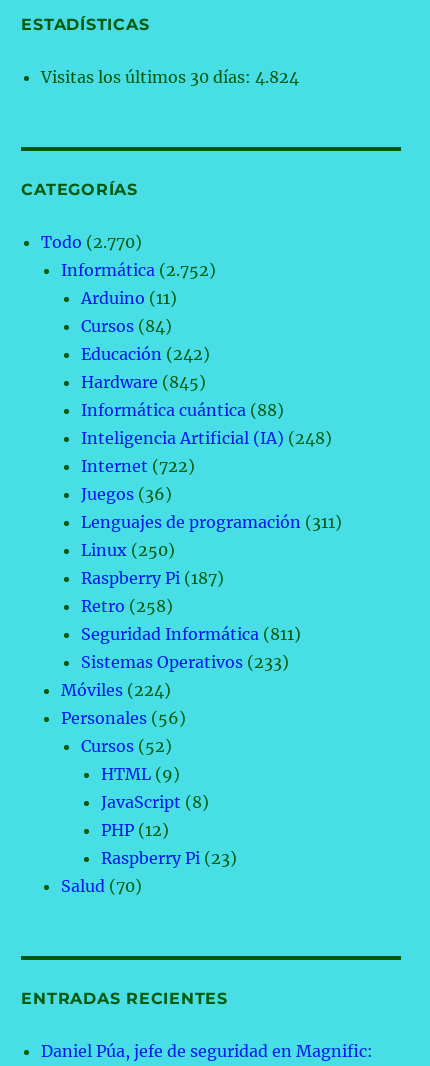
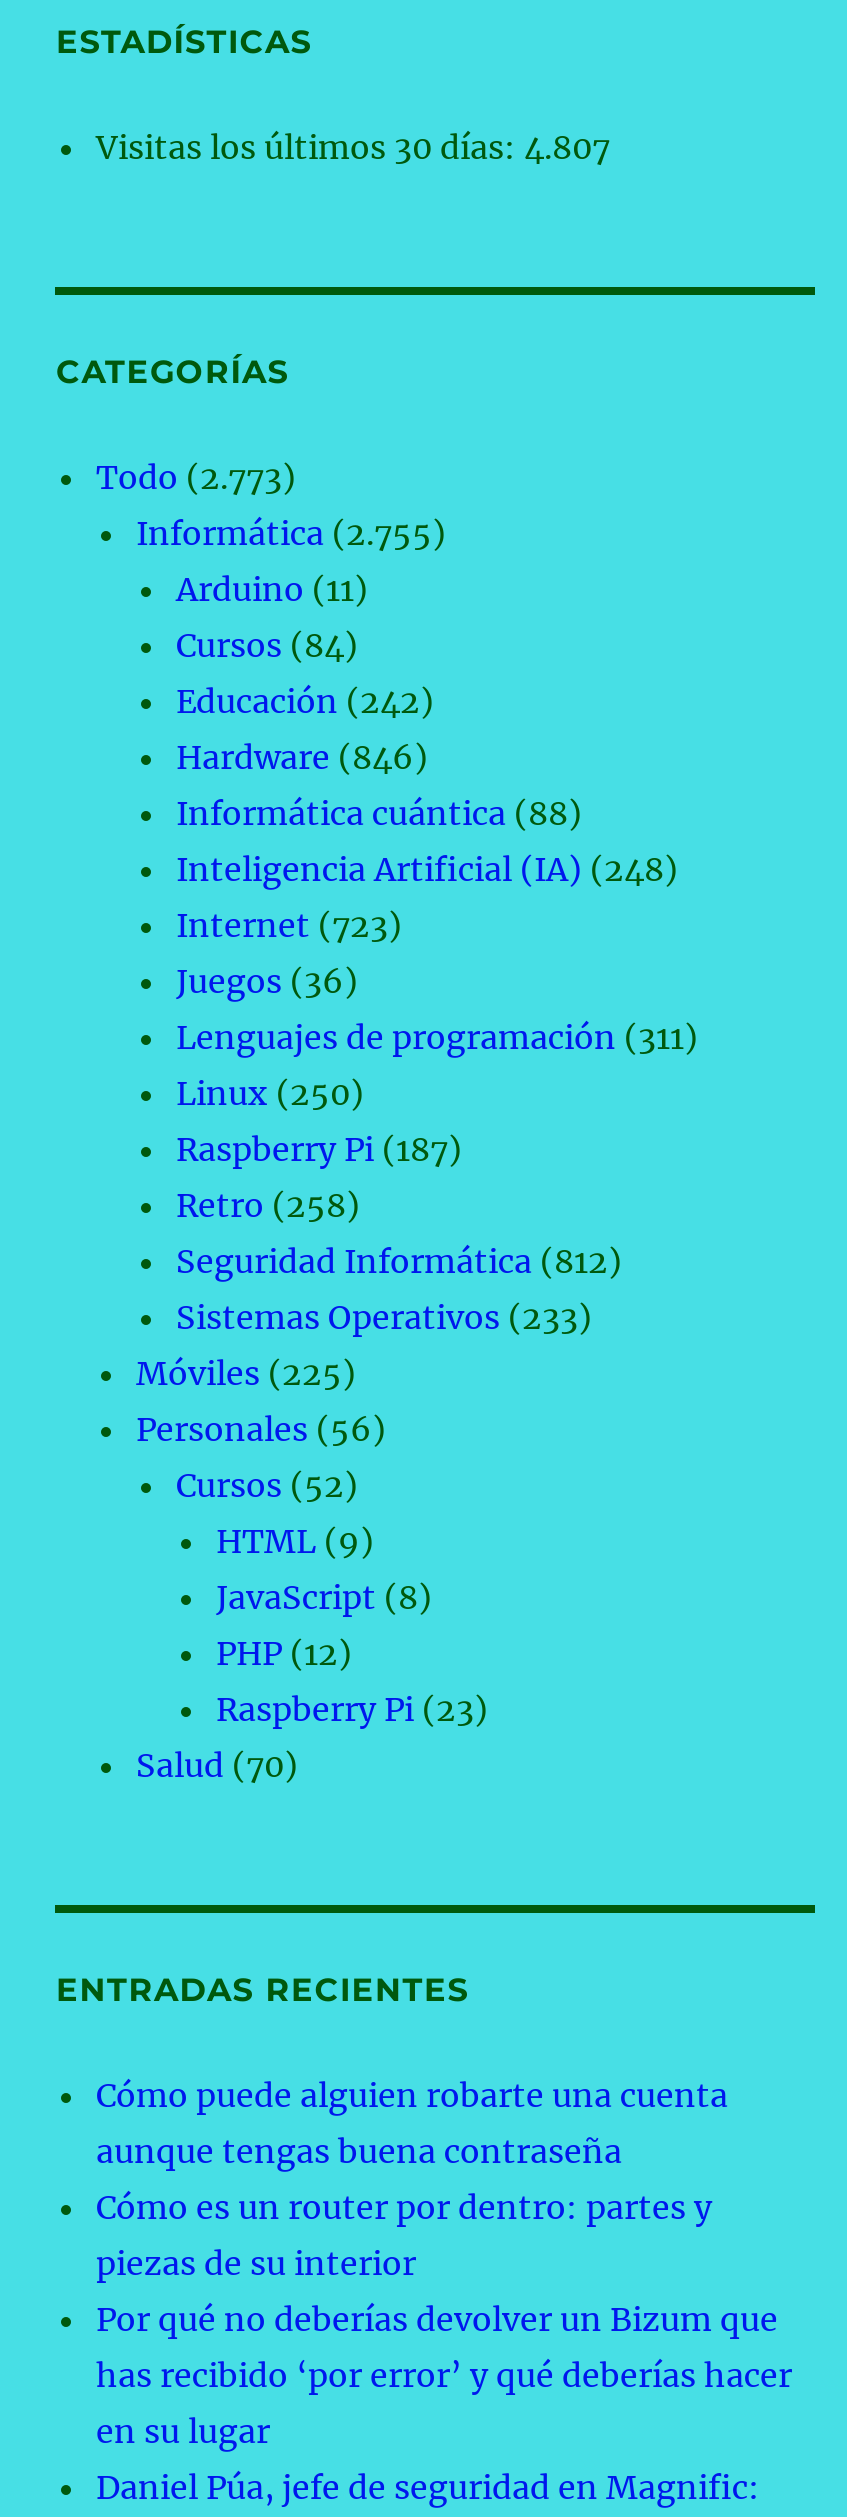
- Visitas los últimos 30 días: 4.824
+ Visitas los últimos 30 días: 4.807

- Todo (2.770)
+ Todo (2.773)

- Informática (2.752)
+ Informática (2.755)

- Hardware (845)
+ Hardware (846)

- Internet (722)
+ Internet (723)

- Seguridad Informática (811)
+ Seguridad Informática (812)

- Móviles (224)
+ Móviles (225)

+ Cómo puede alguien robarte una cuenta
+ aunque tengas buena contraseña
+ Cómo es un router por dentro: partes y
+ piezas de su interior
+ Por qué no deberías devolver un Bizum que
+ has recibido ‘por error’ y qué deberías hacer
+ en su lugar
